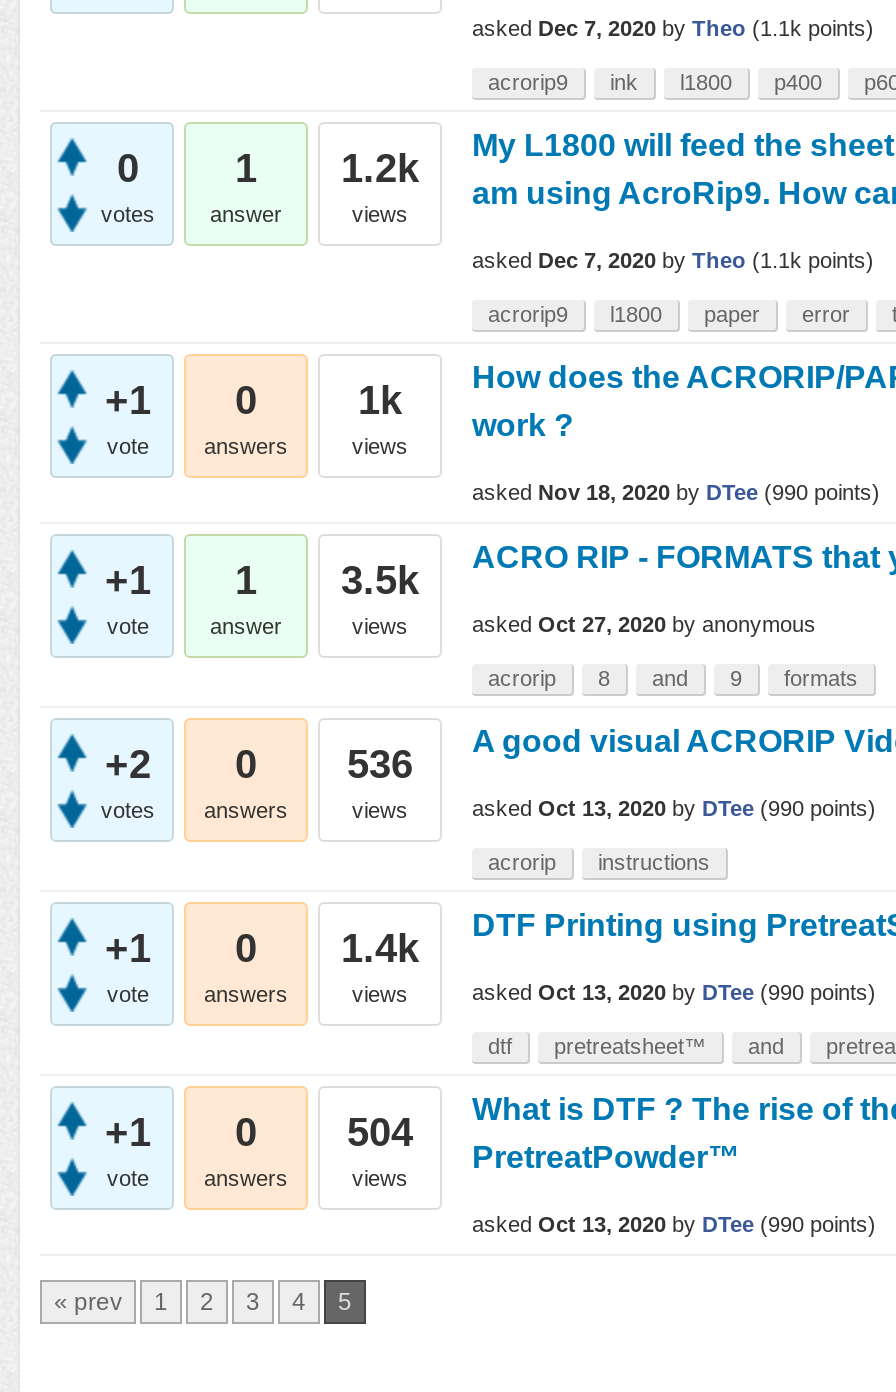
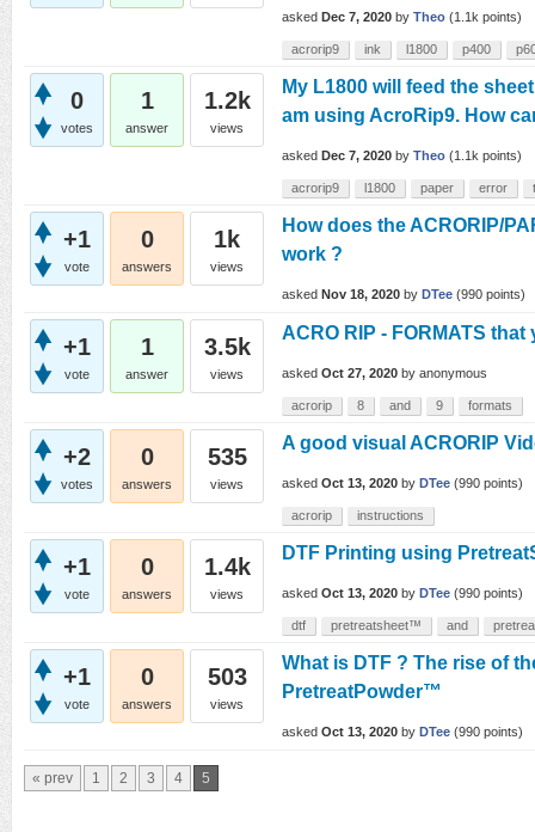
- 536
+ 535

- 504
+ 503
